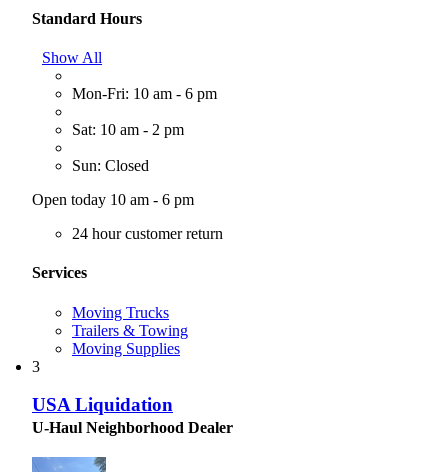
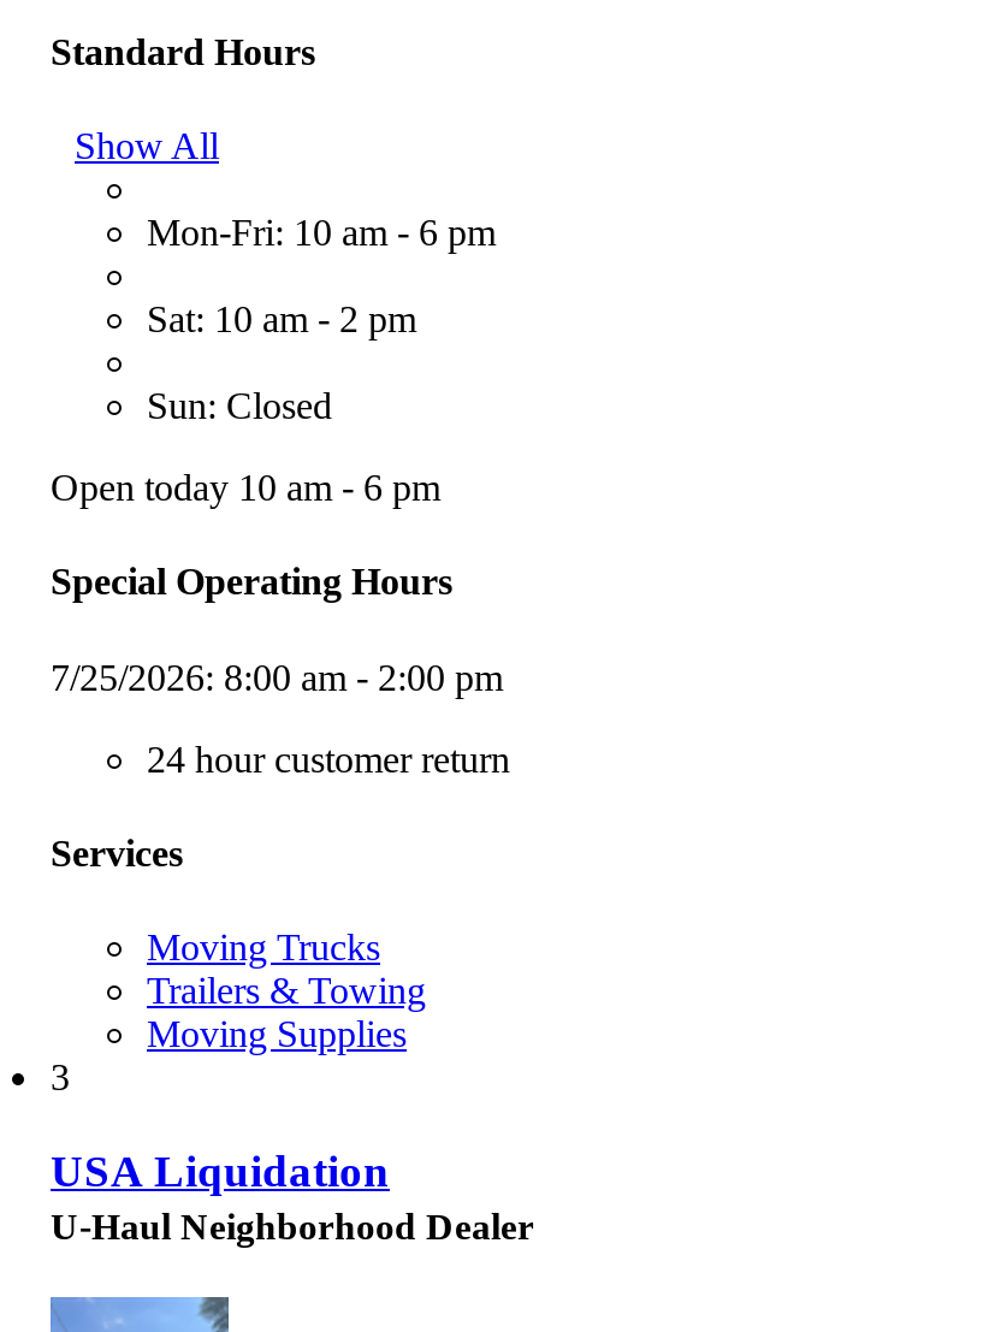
+ Special Operating Hours
+ 7/25/2026: 8:00 am - 2:00 pm
